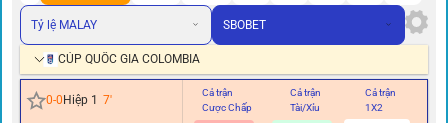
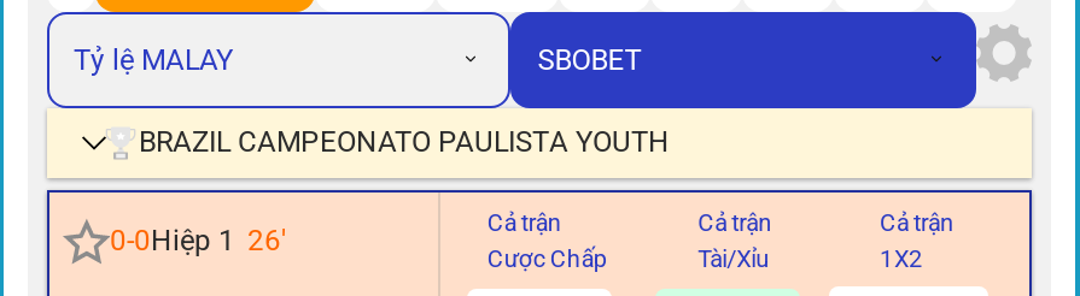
- CÚP QUỐC GIA COLOMBIA
+ BRAZIL CAMPEONATO PAULISTA YOUTH

- 0-0Hiệp 1 7
+ 0-0Hiệp 1 26
